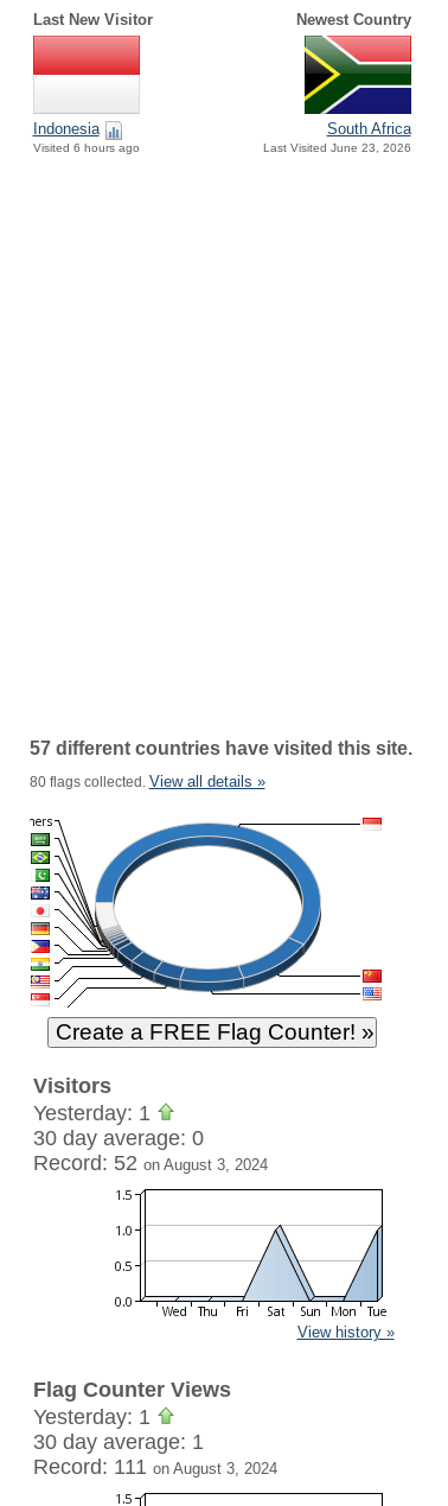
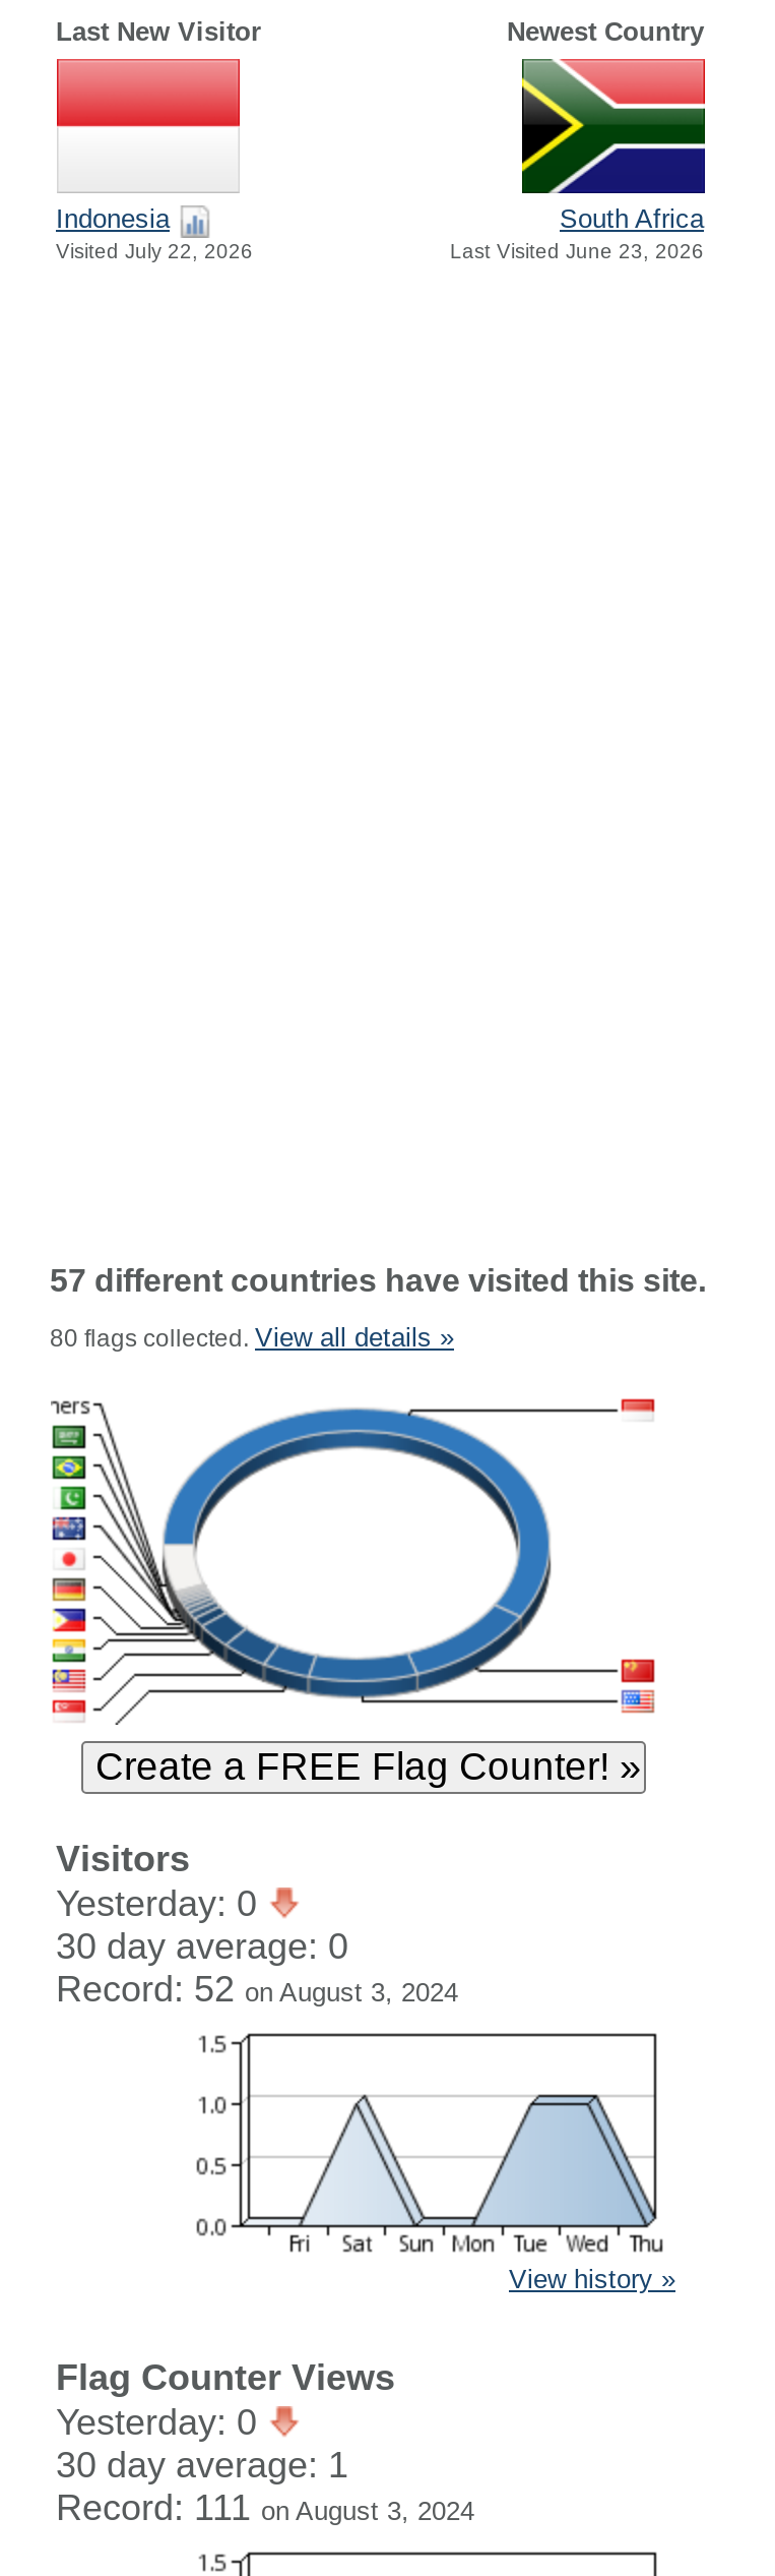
- Visited 6 hours ago
+ Visited July 22, 2026

- Yesterday: 1
+ Yesterday: 0

- [image]
+ [image]

- Yesterday: 1
+ Yesterday: 0
